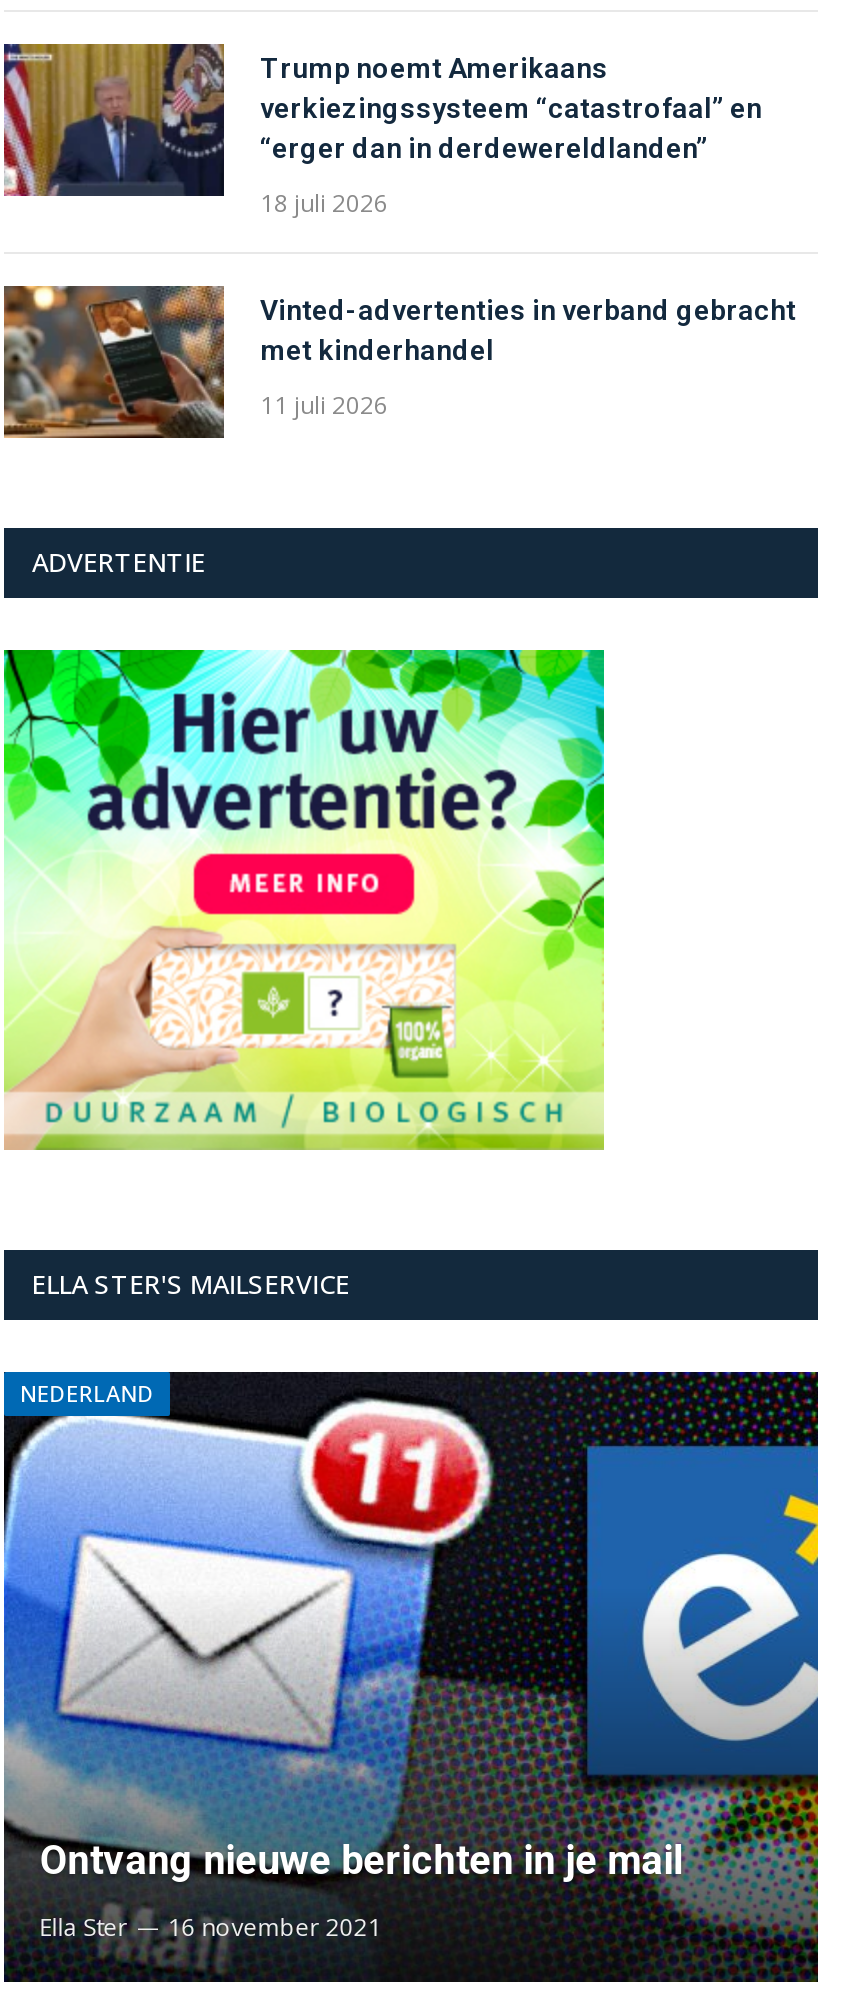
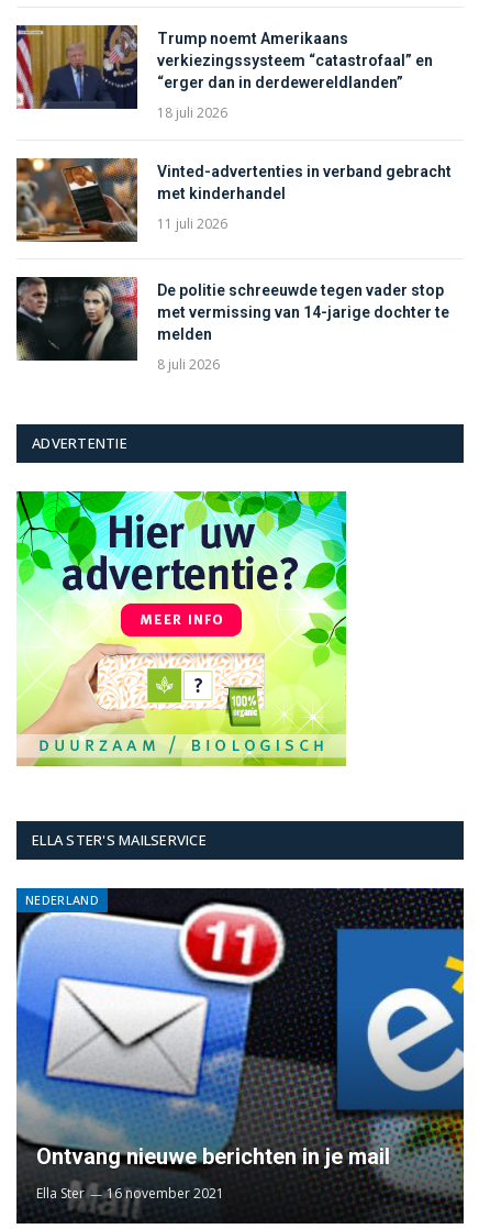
+ [image]
+ De politie schreeuwde tegen vader stop
+ met vermissing van 14-jarige dochter te
+ melden
+ 8 juli 2026
